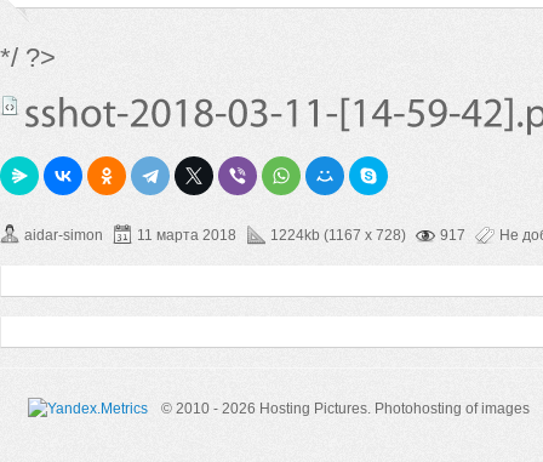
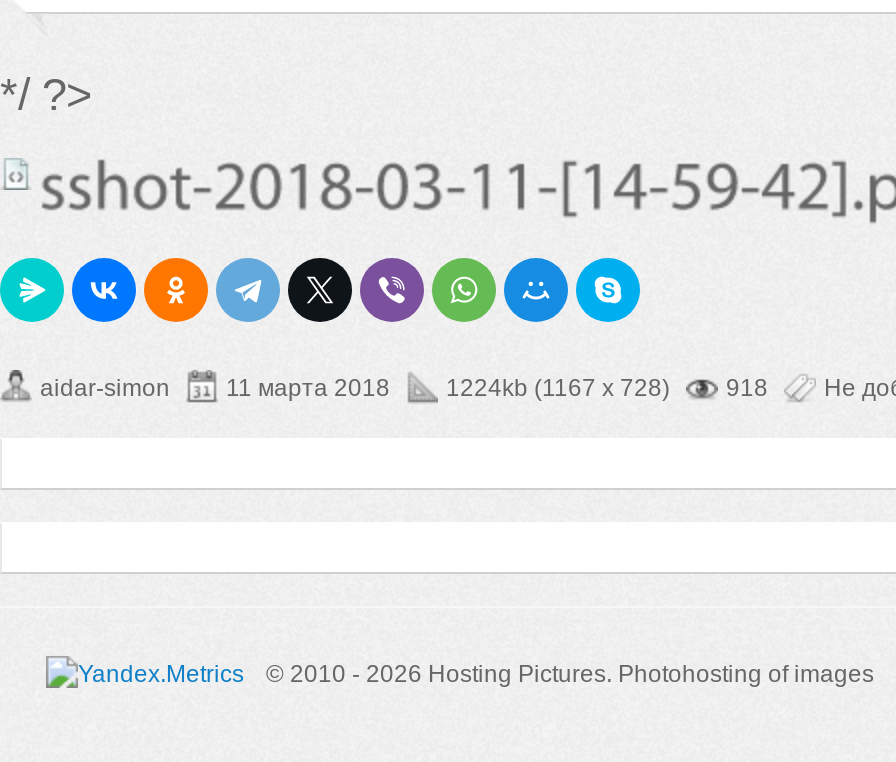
- 917
+ 918
